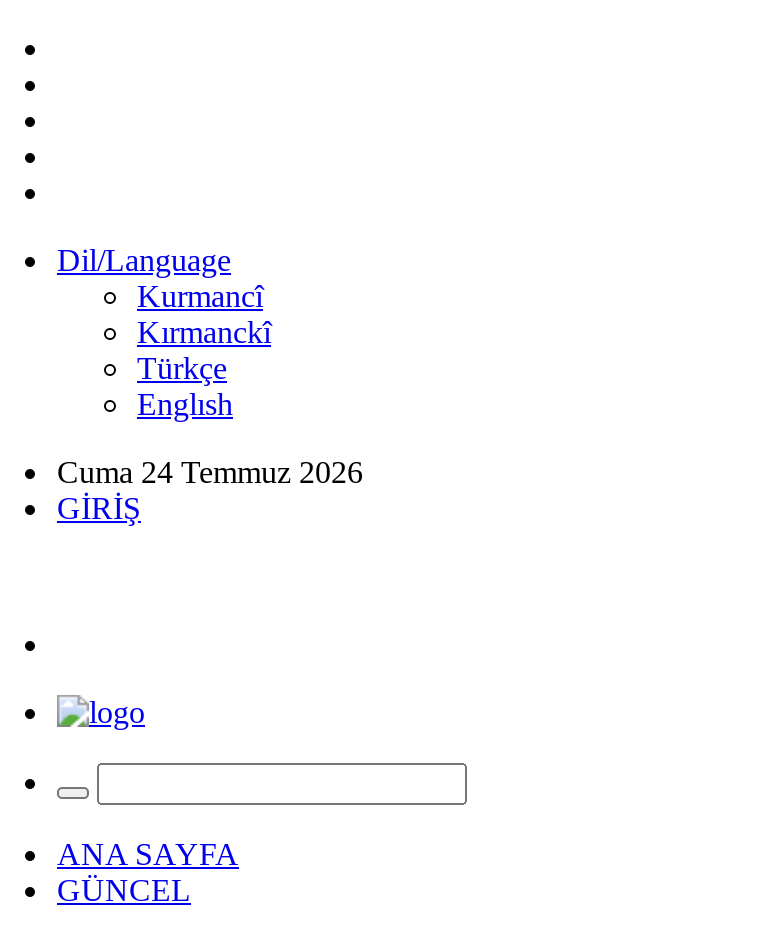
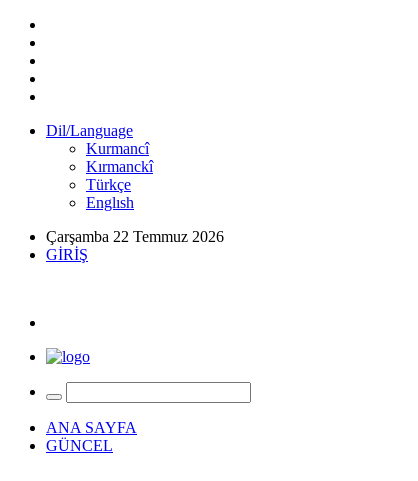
- Cuma 24 Temmuz 2026
+ Çarşamba 22 Temmuz 2026
